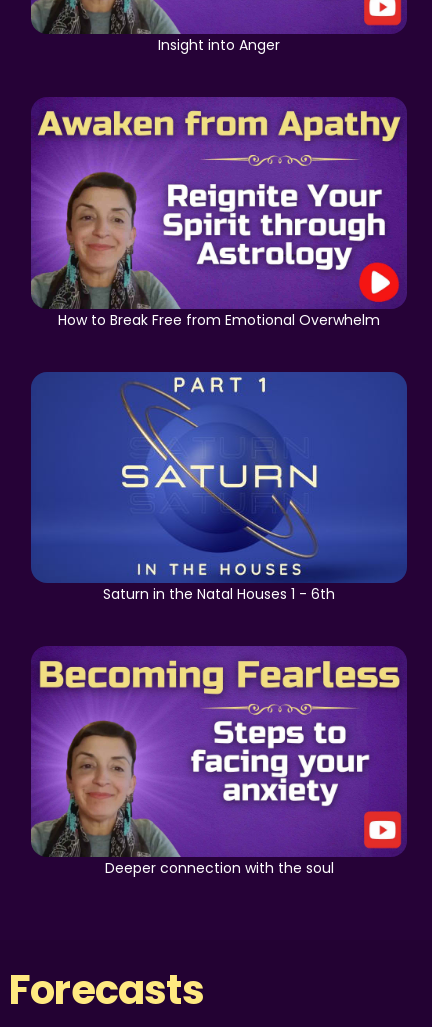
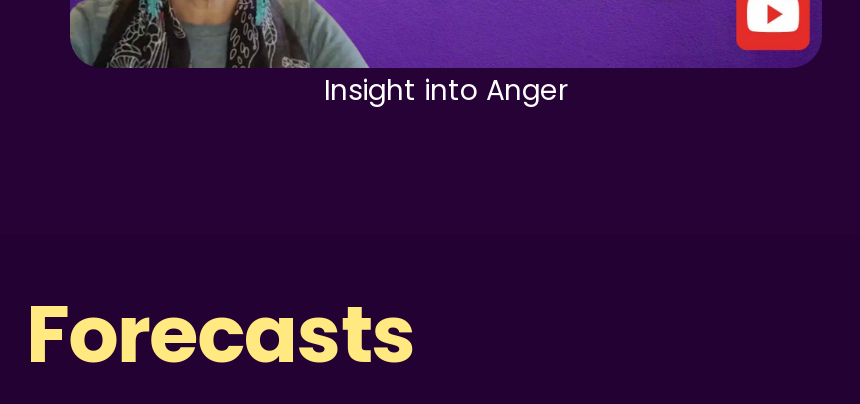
- [image]
- How to Break Free from Emotional Overwhelm

- [image]
- Saturn in the Natal Houses 1 - 6th

- [image]
- Deeper connection with the soul
